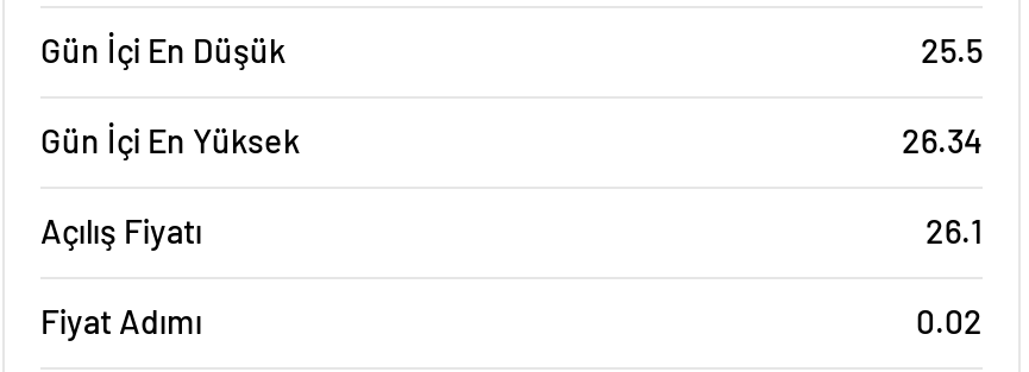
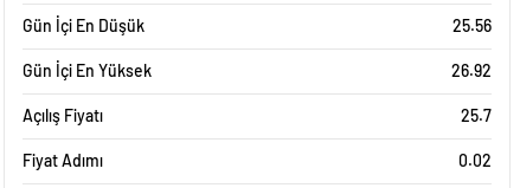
- 25.5
+ 25.56

- 26.34
+ 26.92

- 26.1
+ 25.7
